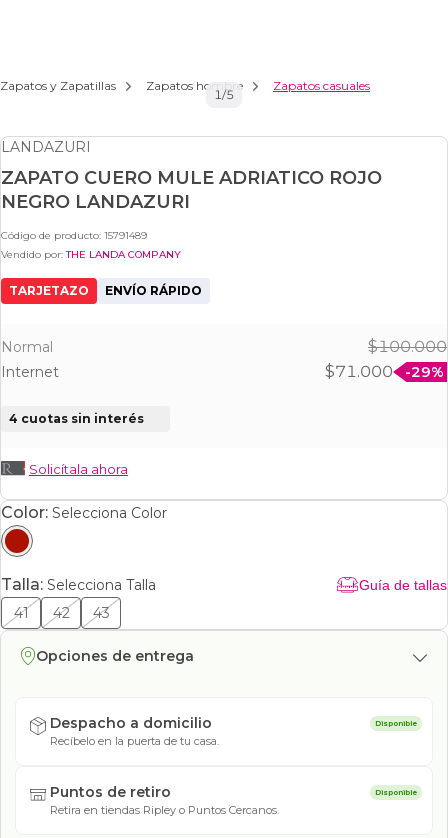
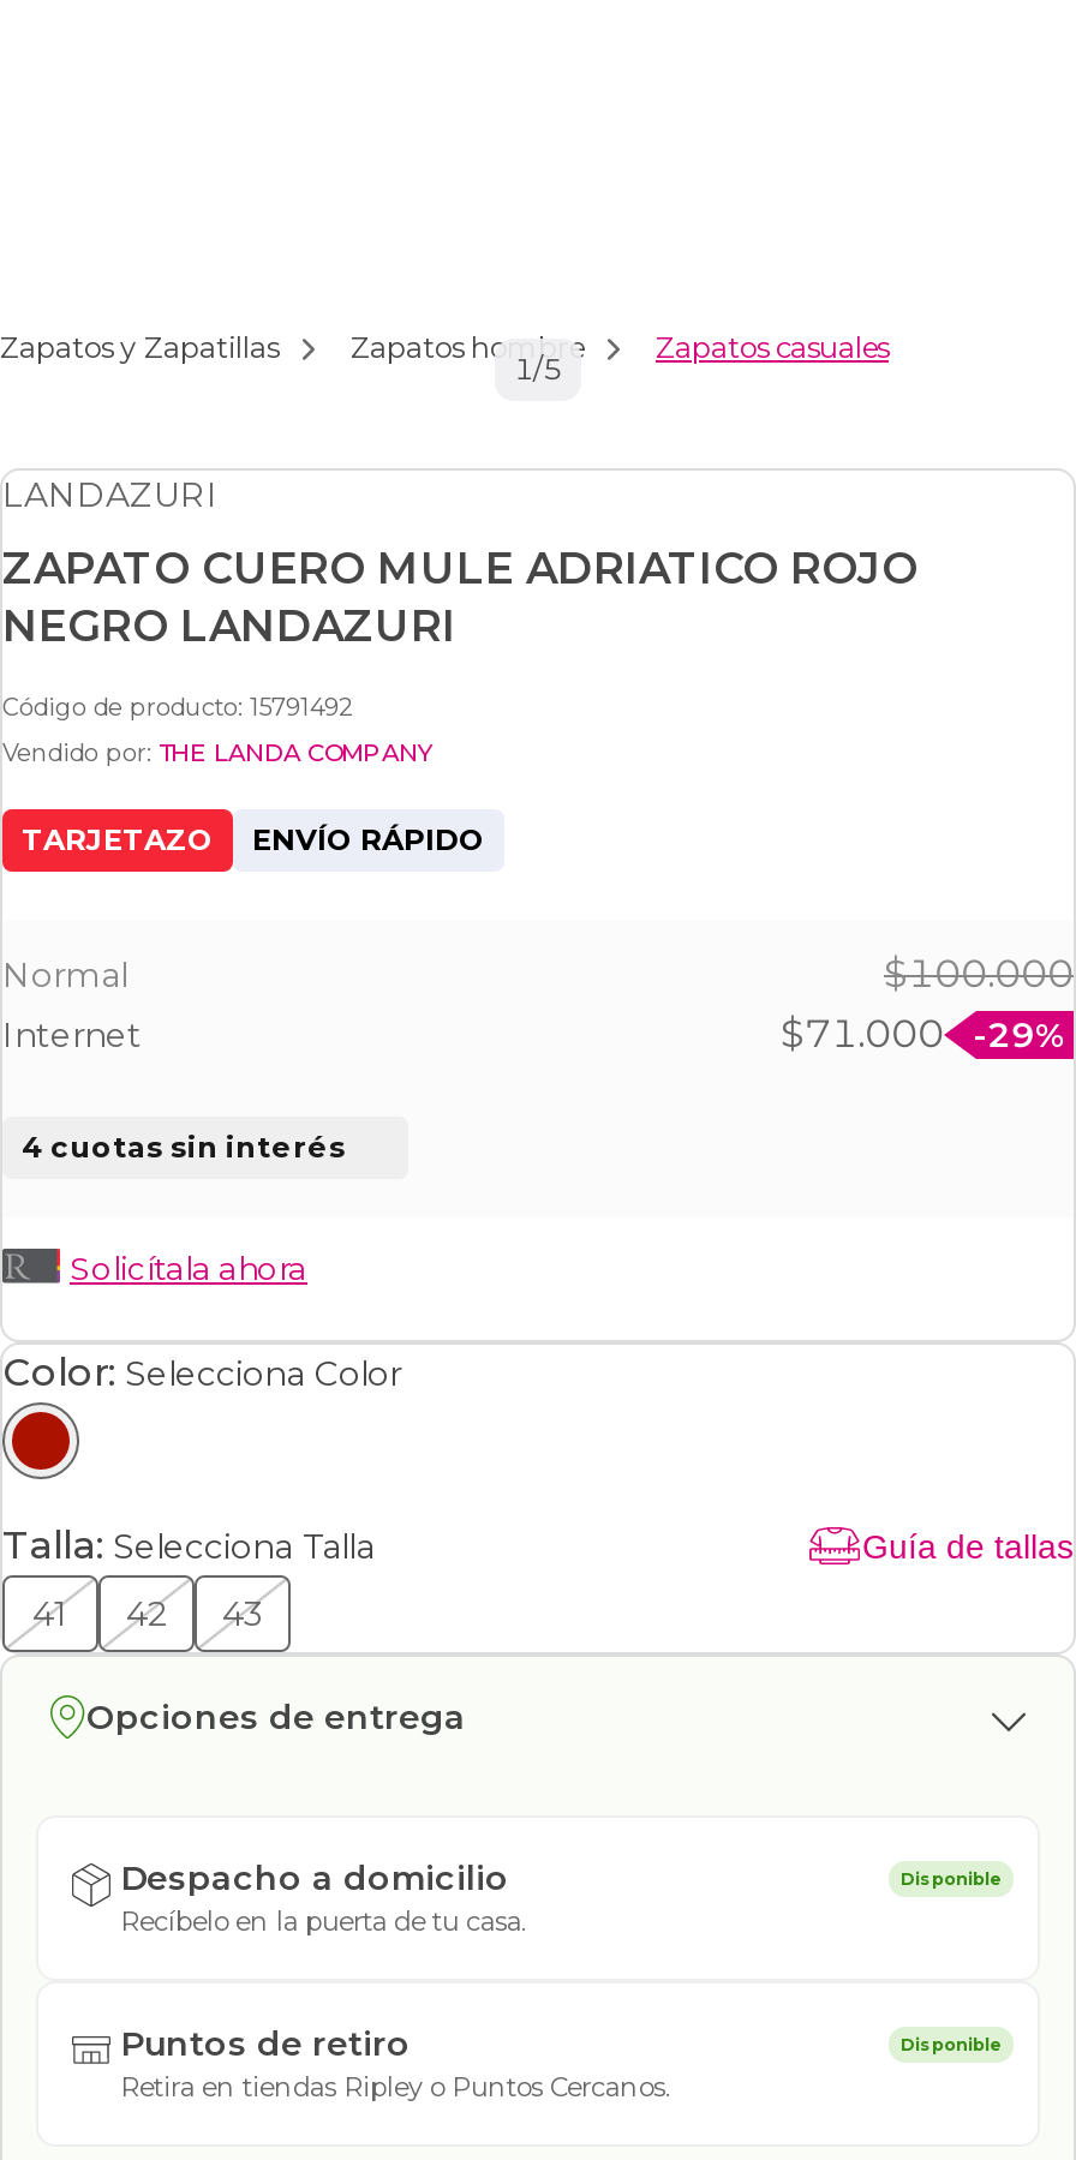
- Código de producto: 15791489
+ Código de producto: 15791492
